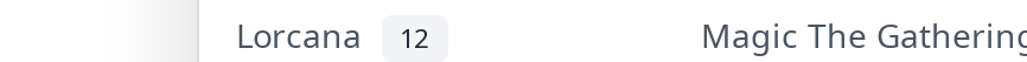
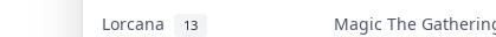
- Lorcana 12
+ Lorcana 13
